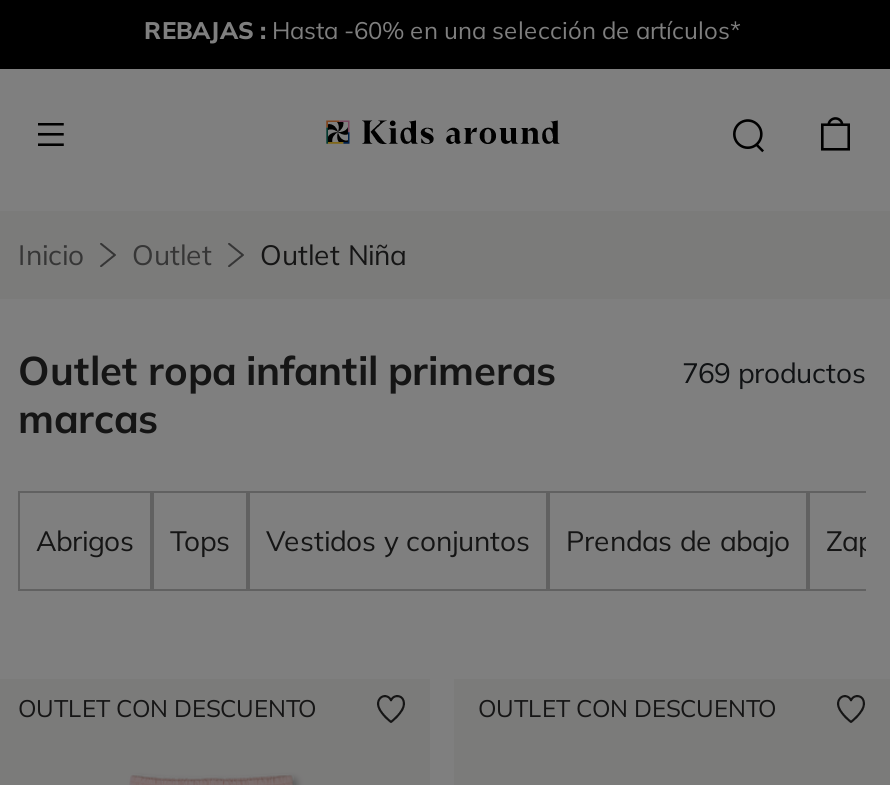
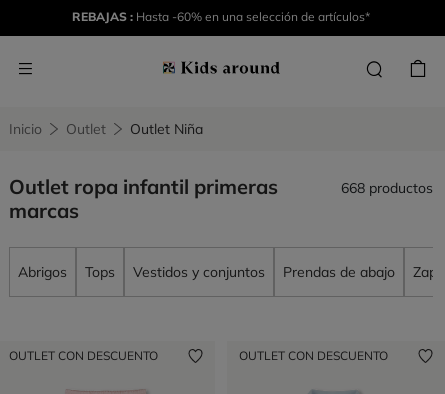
- 769 productos
+ 668 productos
